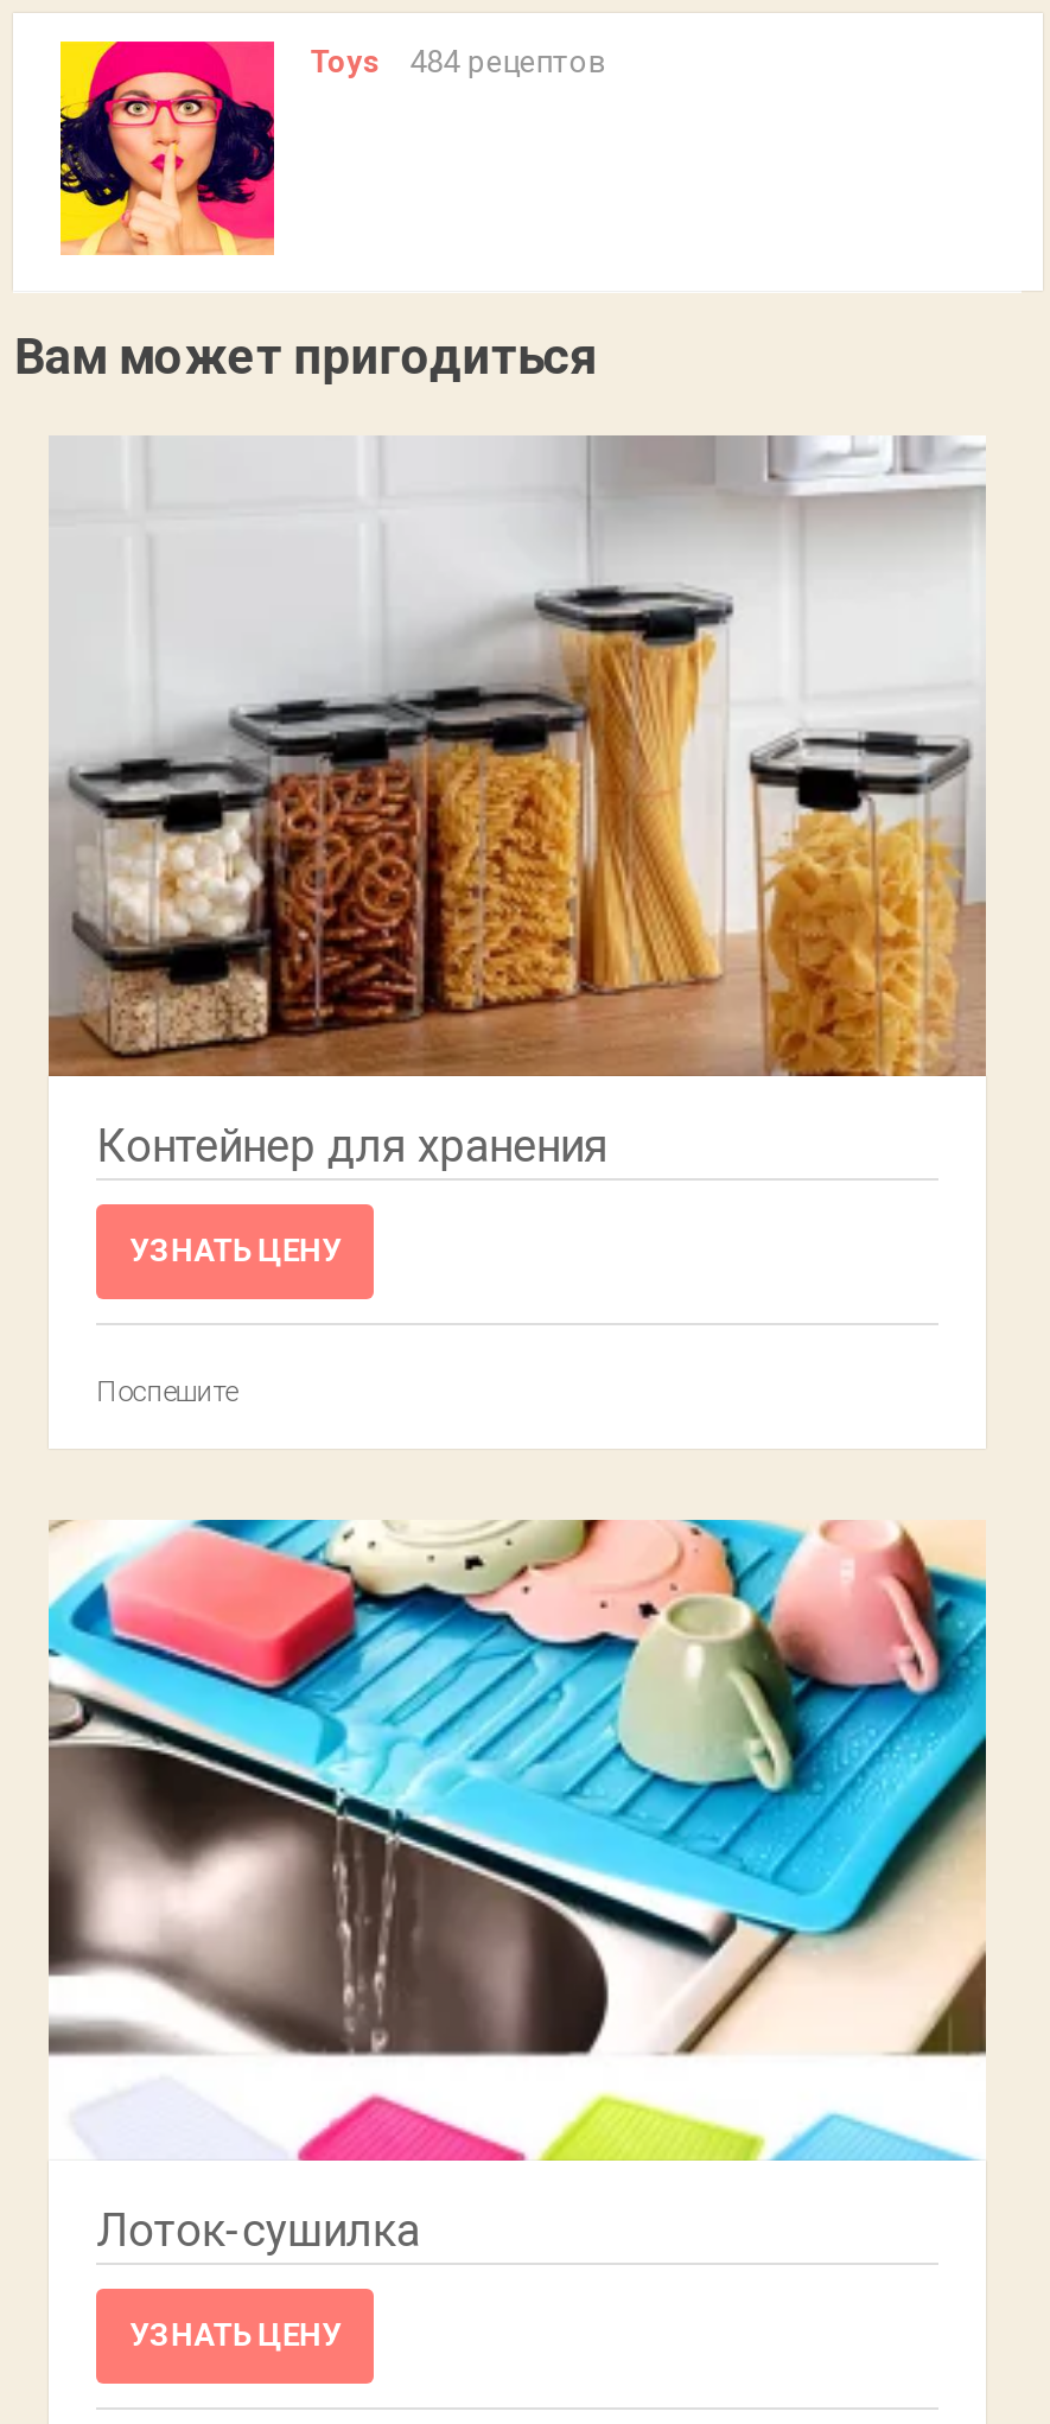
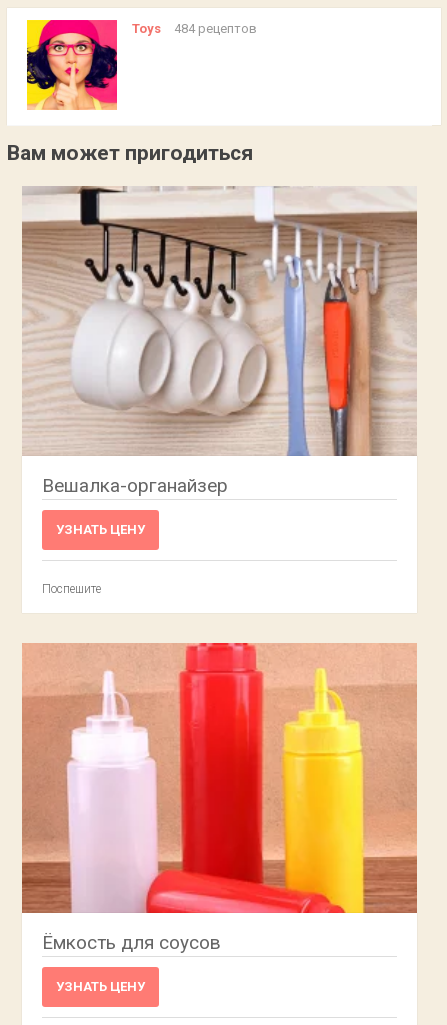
- [image]
- Контейнер для хранения
+ [image]
+ Вешалка-органайзер

- [image]
- Лоток-сушилка
+ [image]
+ Ёмкость для соусов
